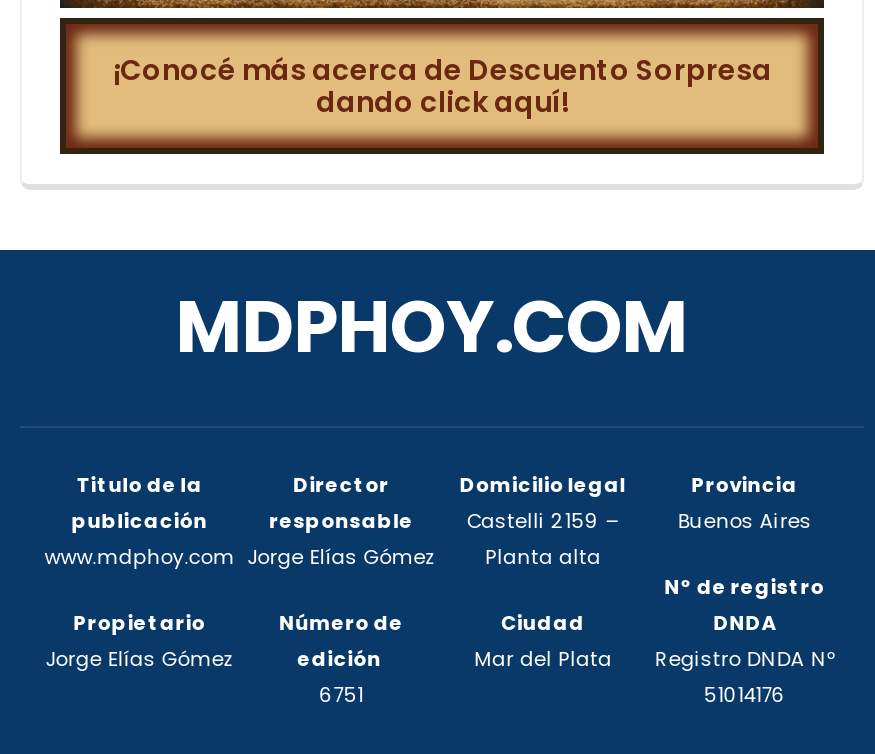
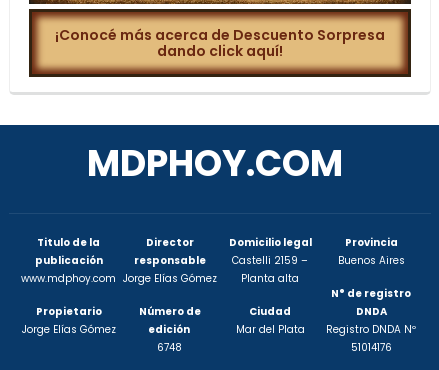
- 6751
+ 6748
